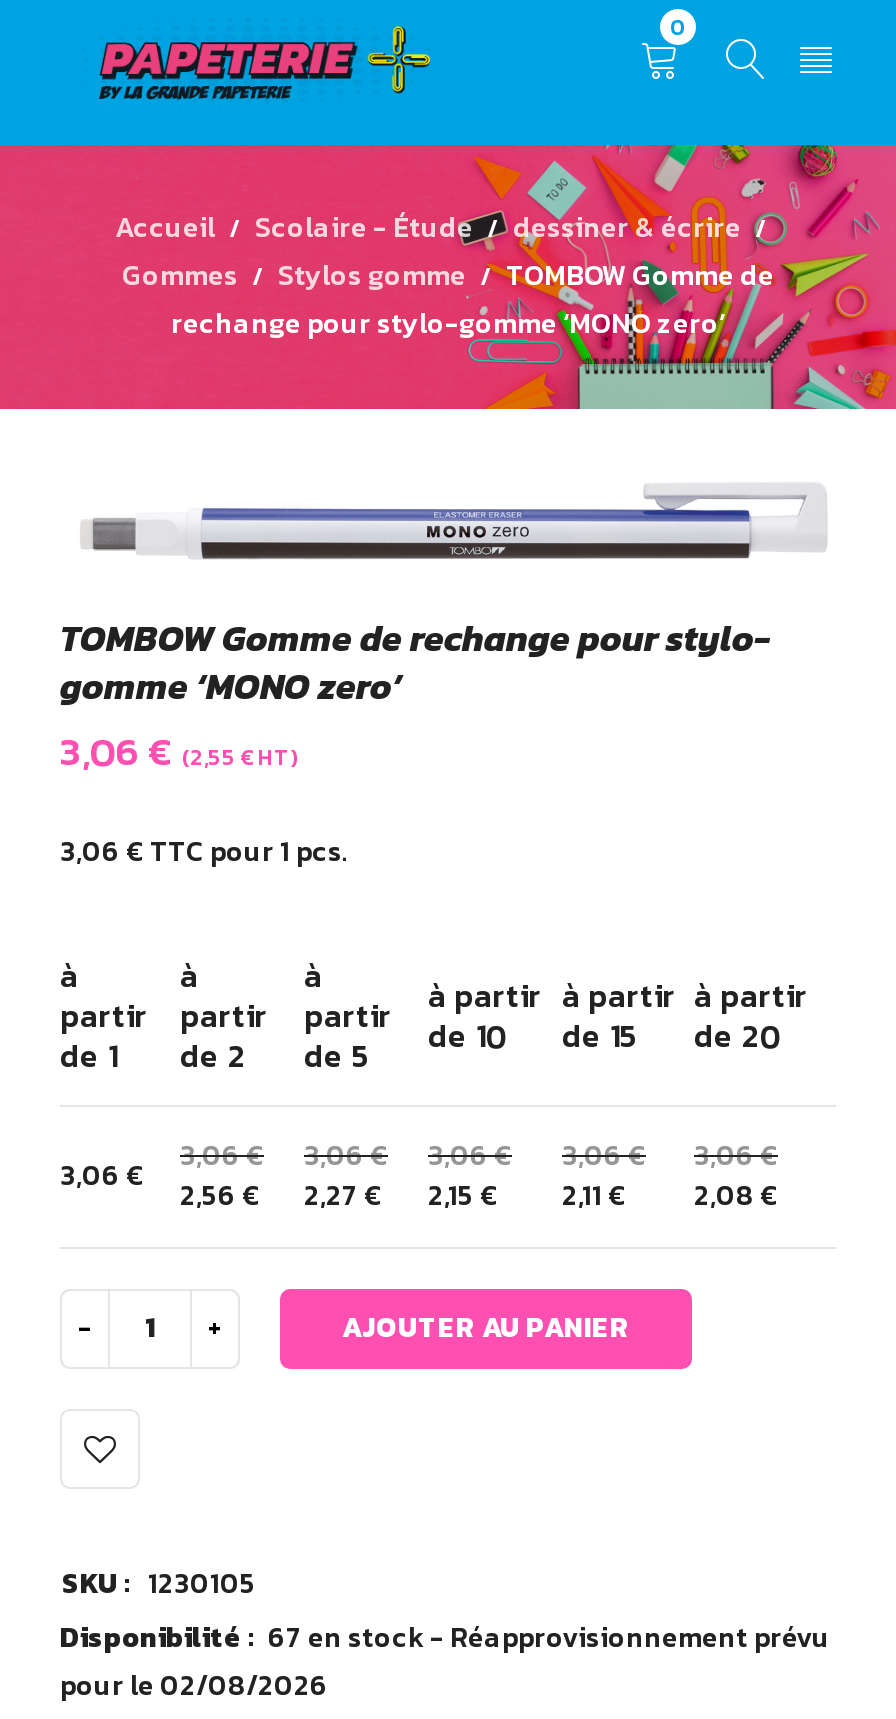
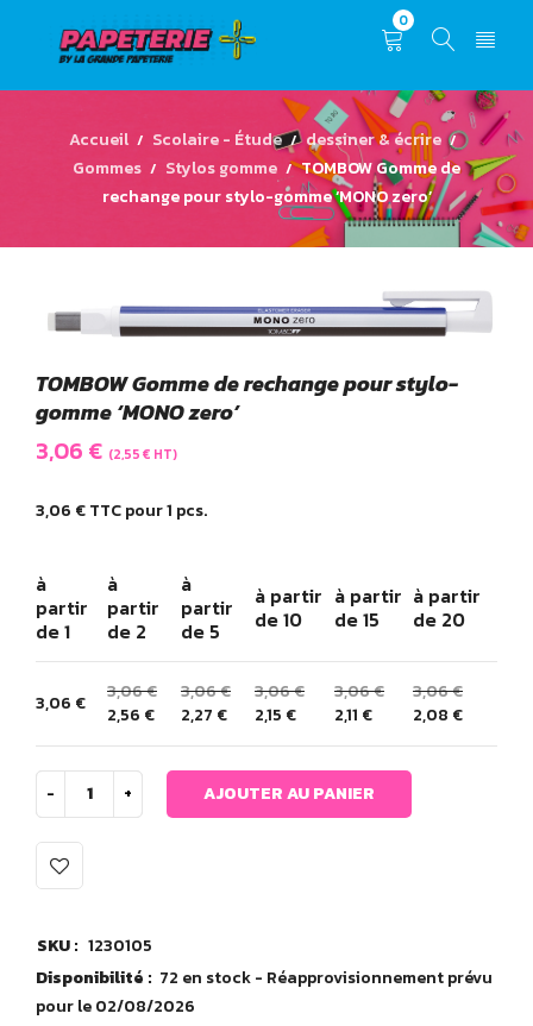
- Disponibilité : 67 en stock - Réapprovisionnement prévu
+ Disponibilité : 72 en stock - Réapprovisionnement prévu
